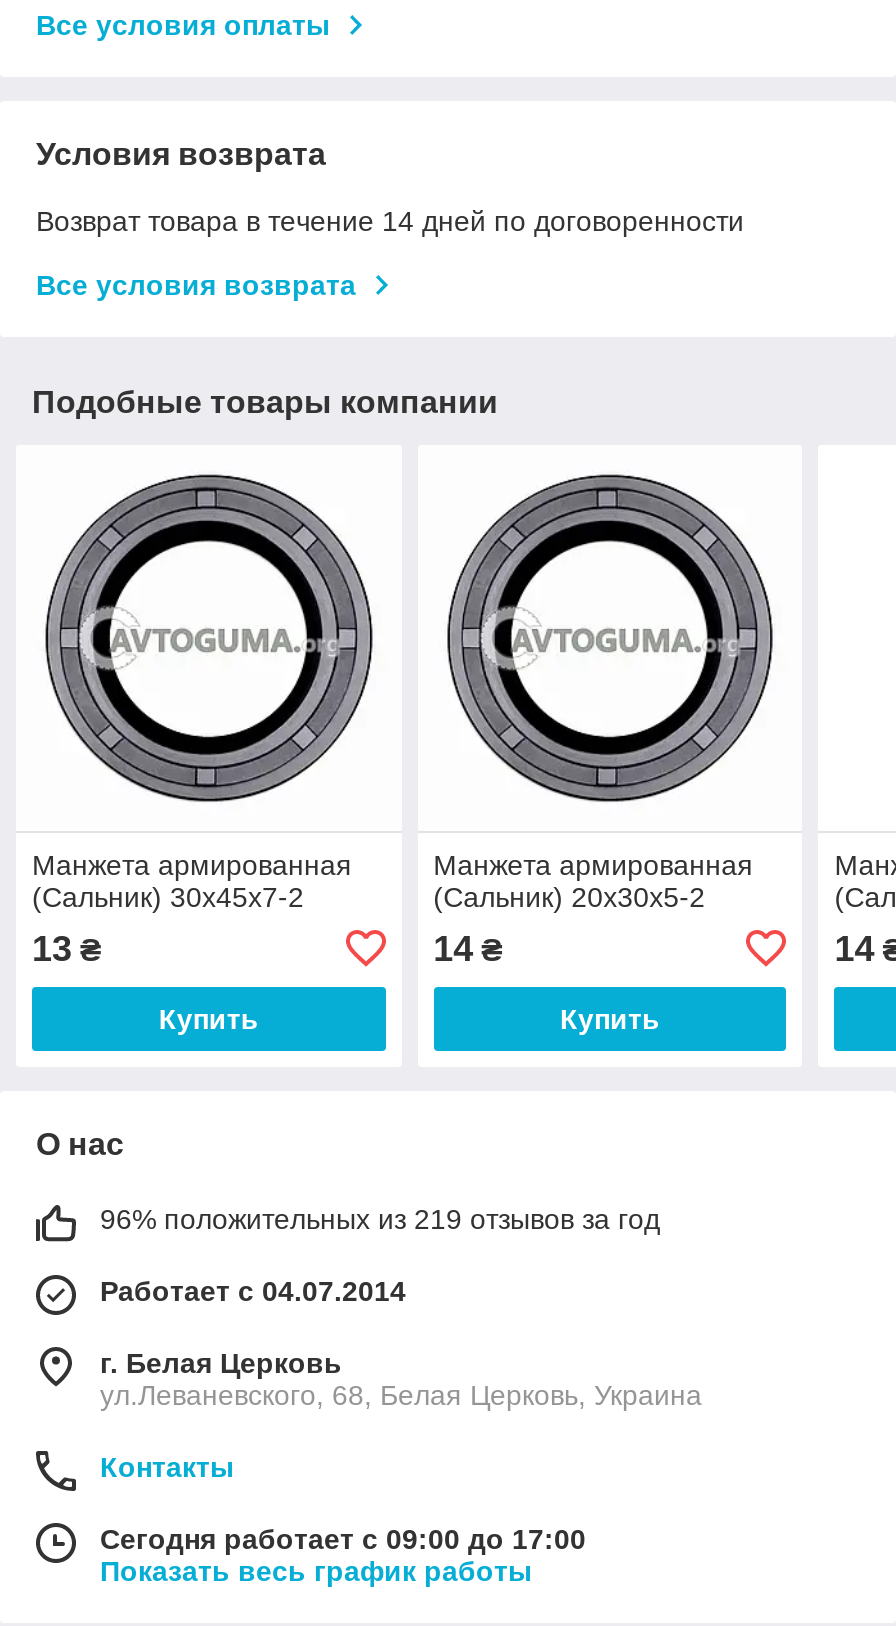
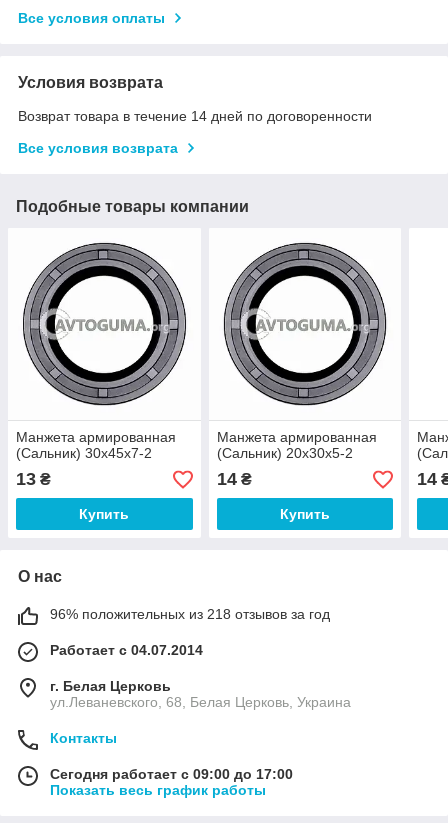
- 96% положительных из 219 отзывов за год
+ 96% положительных из 218 отзывов за год
